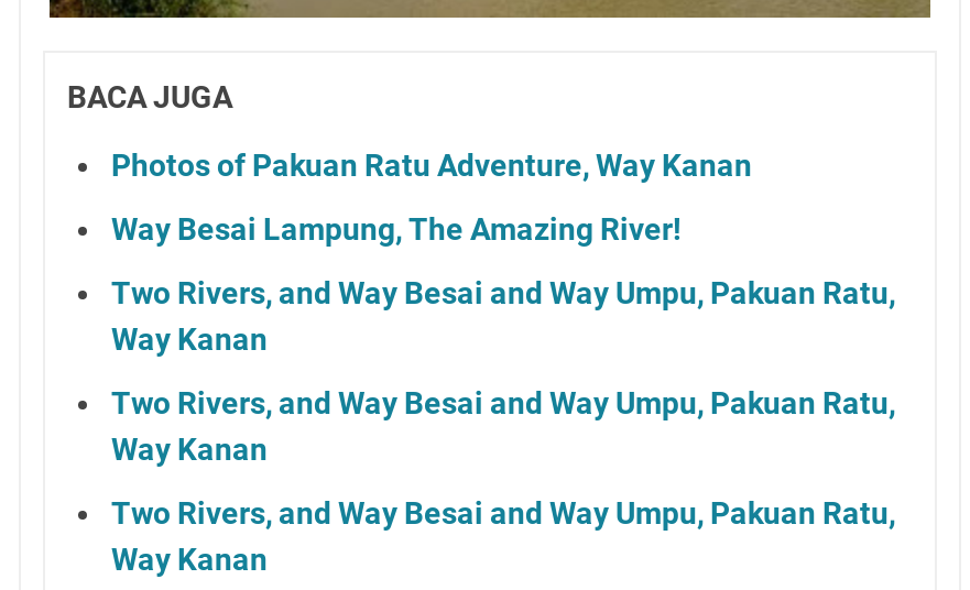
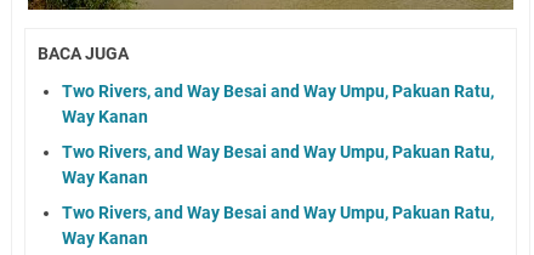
- Photos of Pakuan Ratu Adventure, Way Kanan
- Way Besai Lampung, The Amazing River!
